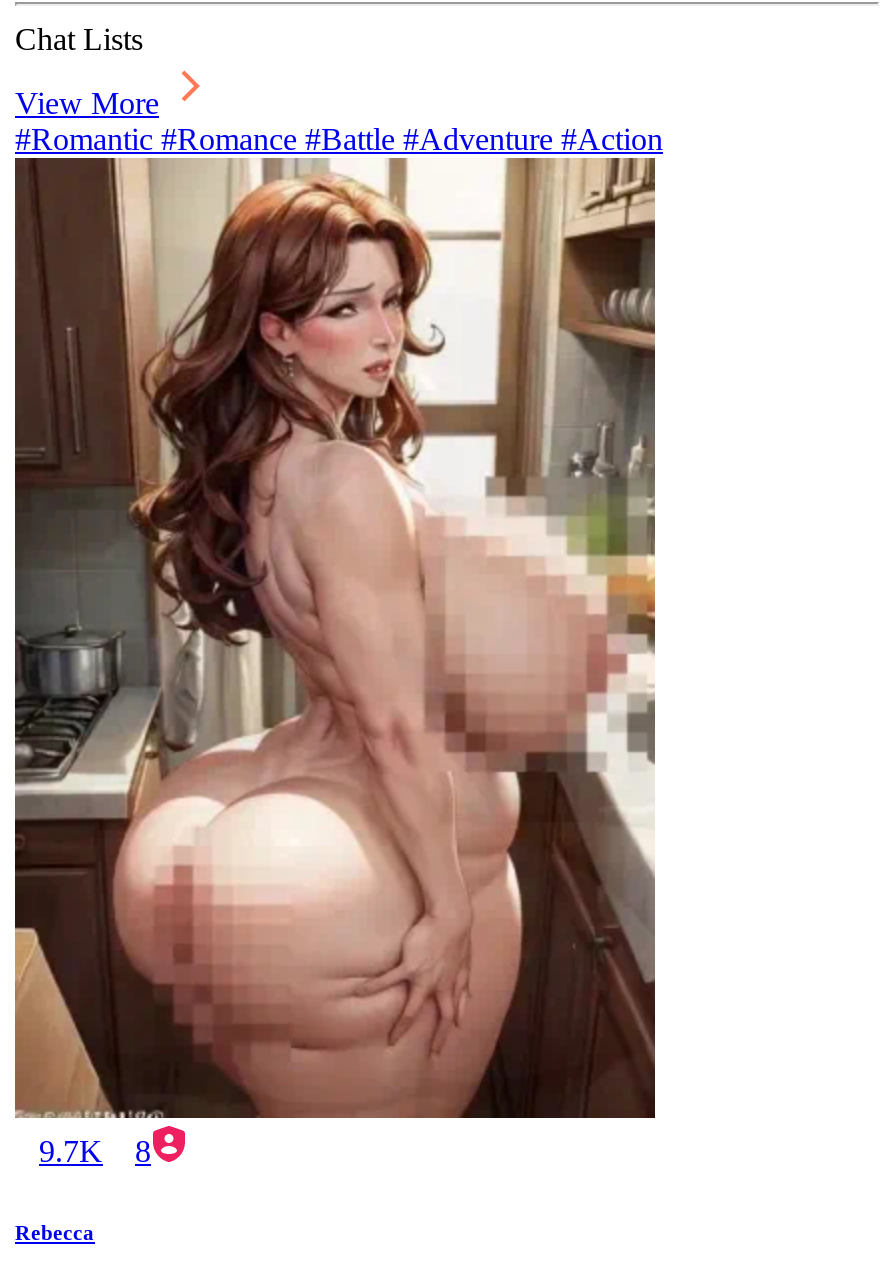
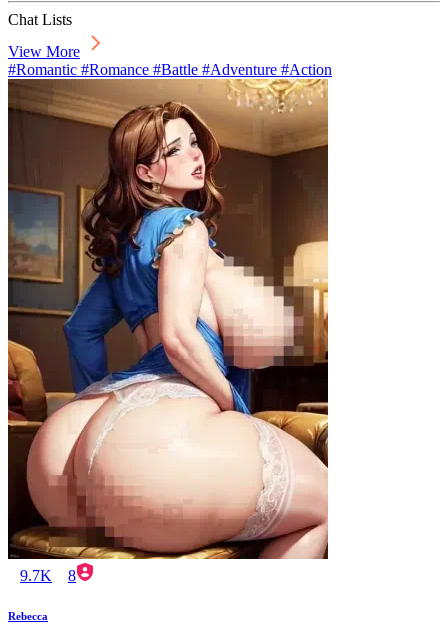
- [image]
+ [image]
